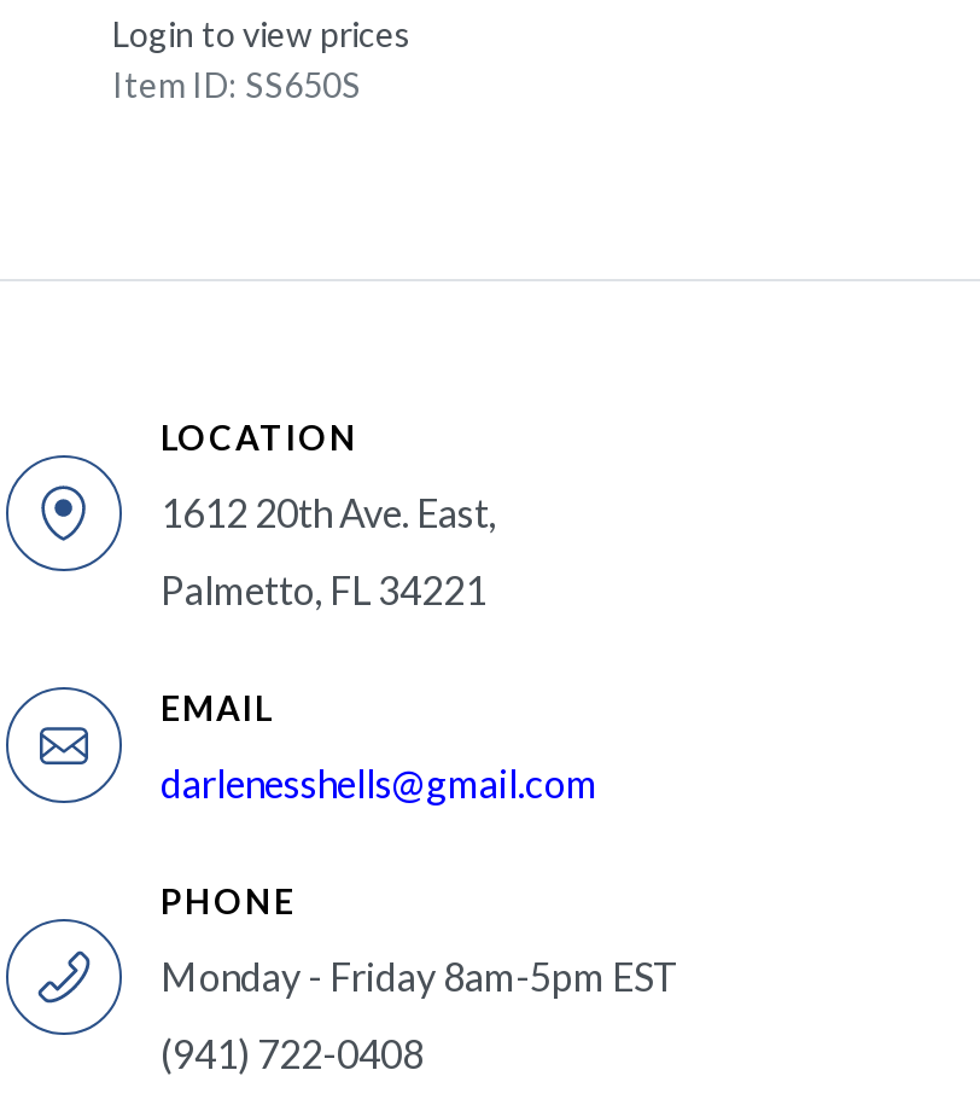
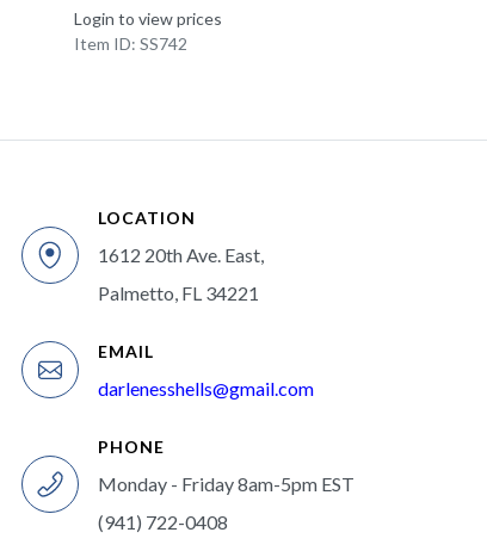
- Item ID: SS650S
+ Item ID: SS742
